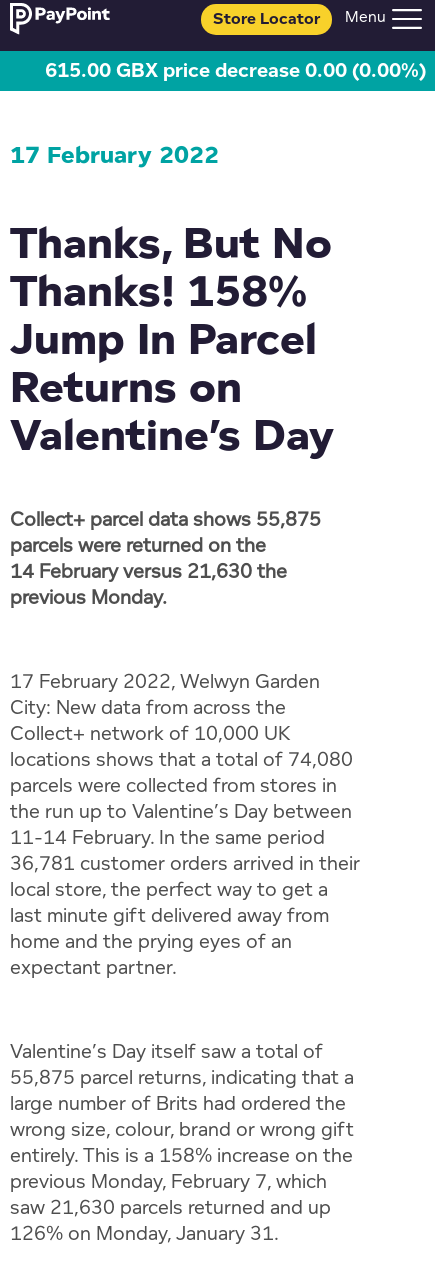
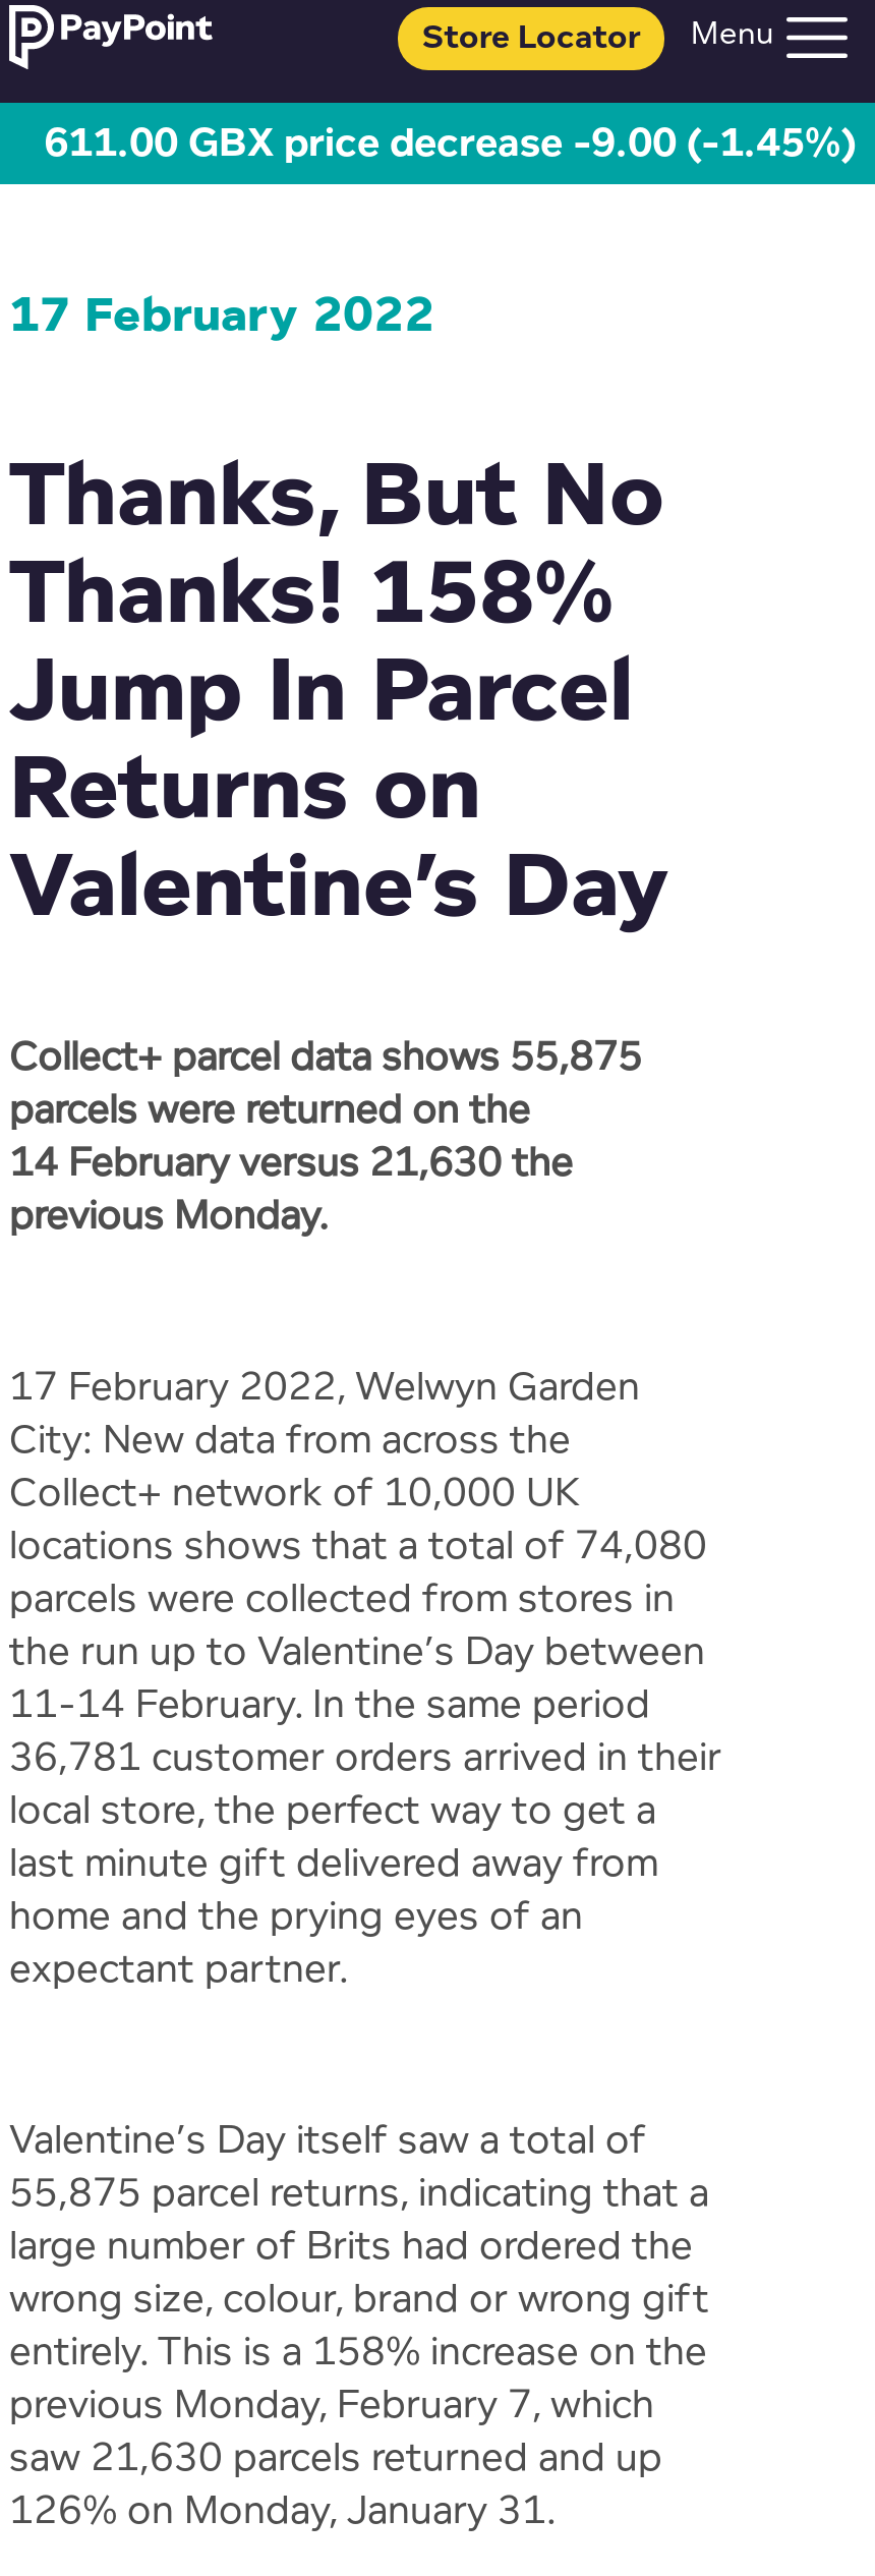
- 615.00 GBX price decrease 0.00 (0.00%)
+ 611.00 GBX price decrease -9.00 (-1.45%)
